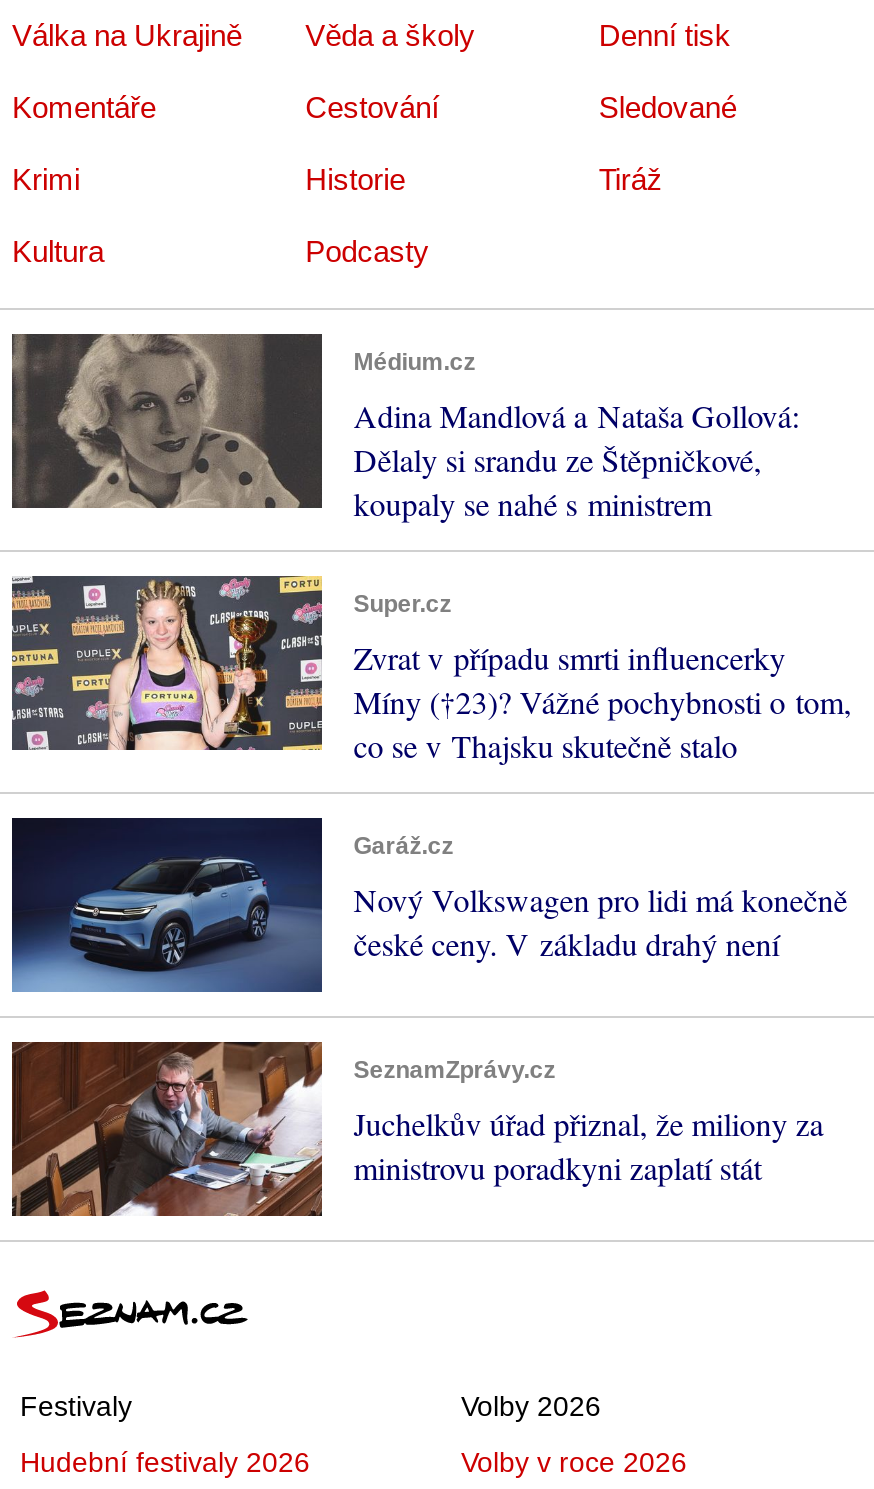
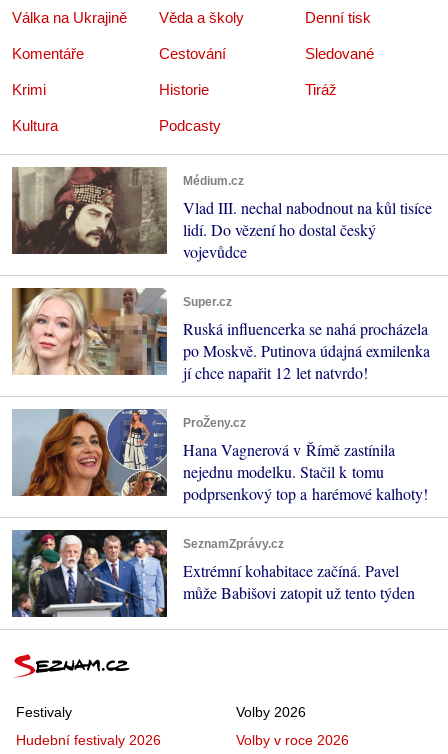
- [image]
- Adina Mandlová a Nataša Gollová:
- Dělaly si srandu ze Štěpničkové,
- koupaly se nahé s ministrem
+ [image]
+ Vlad III. nechal nabodnout na kůl tisíce
+ lidí. Do vězení ho dostal český
+ vojevůdce

- [image]
- Zvrat v případu smrti influencerky
- Míny (†23)? Vážné pochybnosti o tom,
- co se v Thajsku skutečně stalo
+ [image]
+ Ruská influencerka se nahá procházela
+ po Moskvě. Putinova údajná exmilenka
+ jí chce napařit 12 let natvrdo!

- [image]
- Garáž.cz
- Nový Volkswagen pro lidi má konečně
- české ceny. V základu drahý není
+ [image]
+ ProŽeny.cz
+ Hana Vagnerová v Římě zastínila
+ nejednu modelku. Stačil k tomu
+ podprsenkový top a harémové kalhoty!

- [image]
- Juchelkův úřad přiznal, že miliony za
- ministrovu poradkyni zaplatí stát
+ [image]
+ Extrémní kohabitace začíná. Pavel
+ může Babišovi zatopit už tento týden
